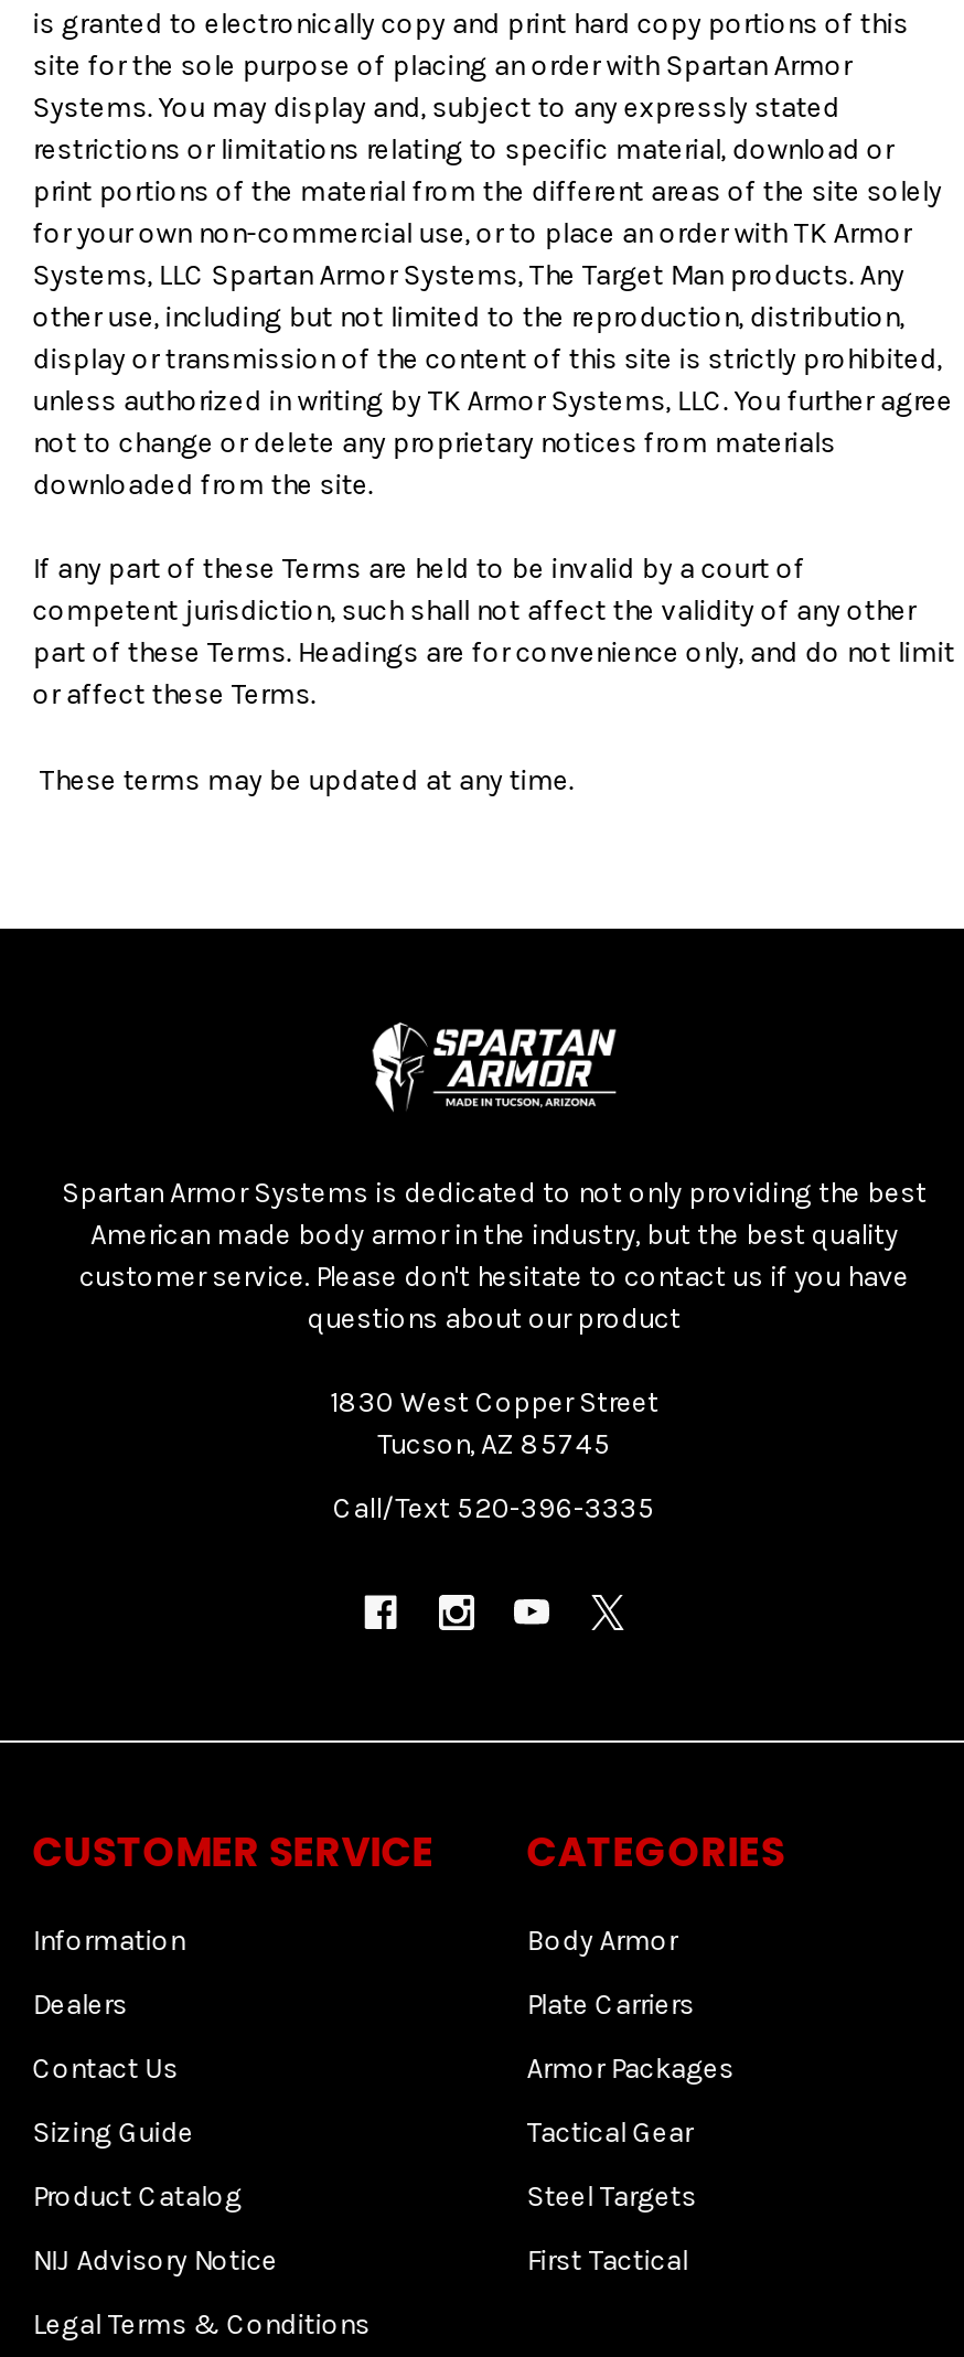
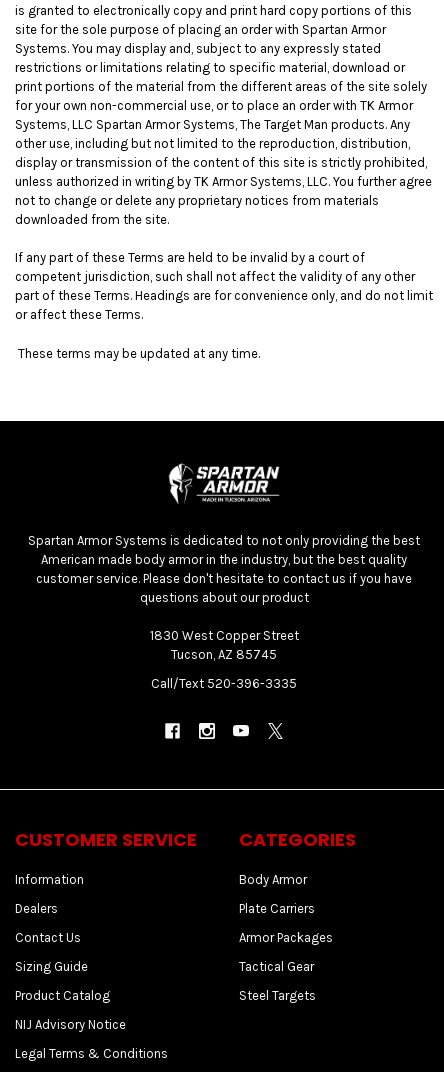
- First Tactical
